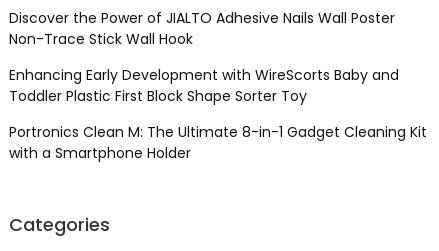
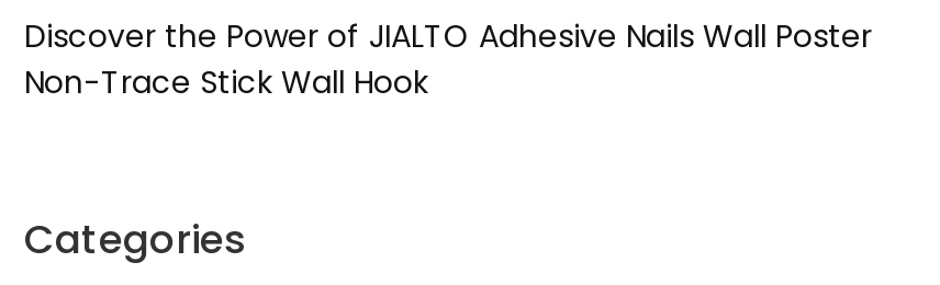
- Enhancing Early Development with WireScorts Baby and
- Toddler Plastic First Block Shape Sorter Toy
- Portronics Clean M: The Ultimate 8-in-1 Gadget Cleaning Kit
- with a Smartphone Holder
